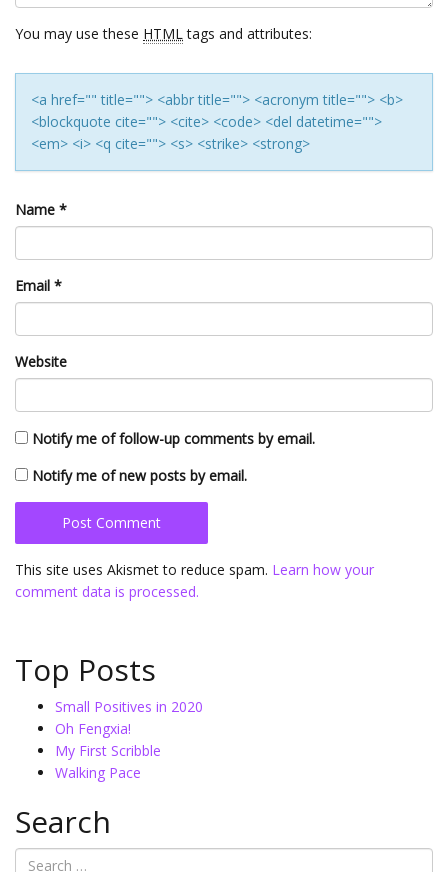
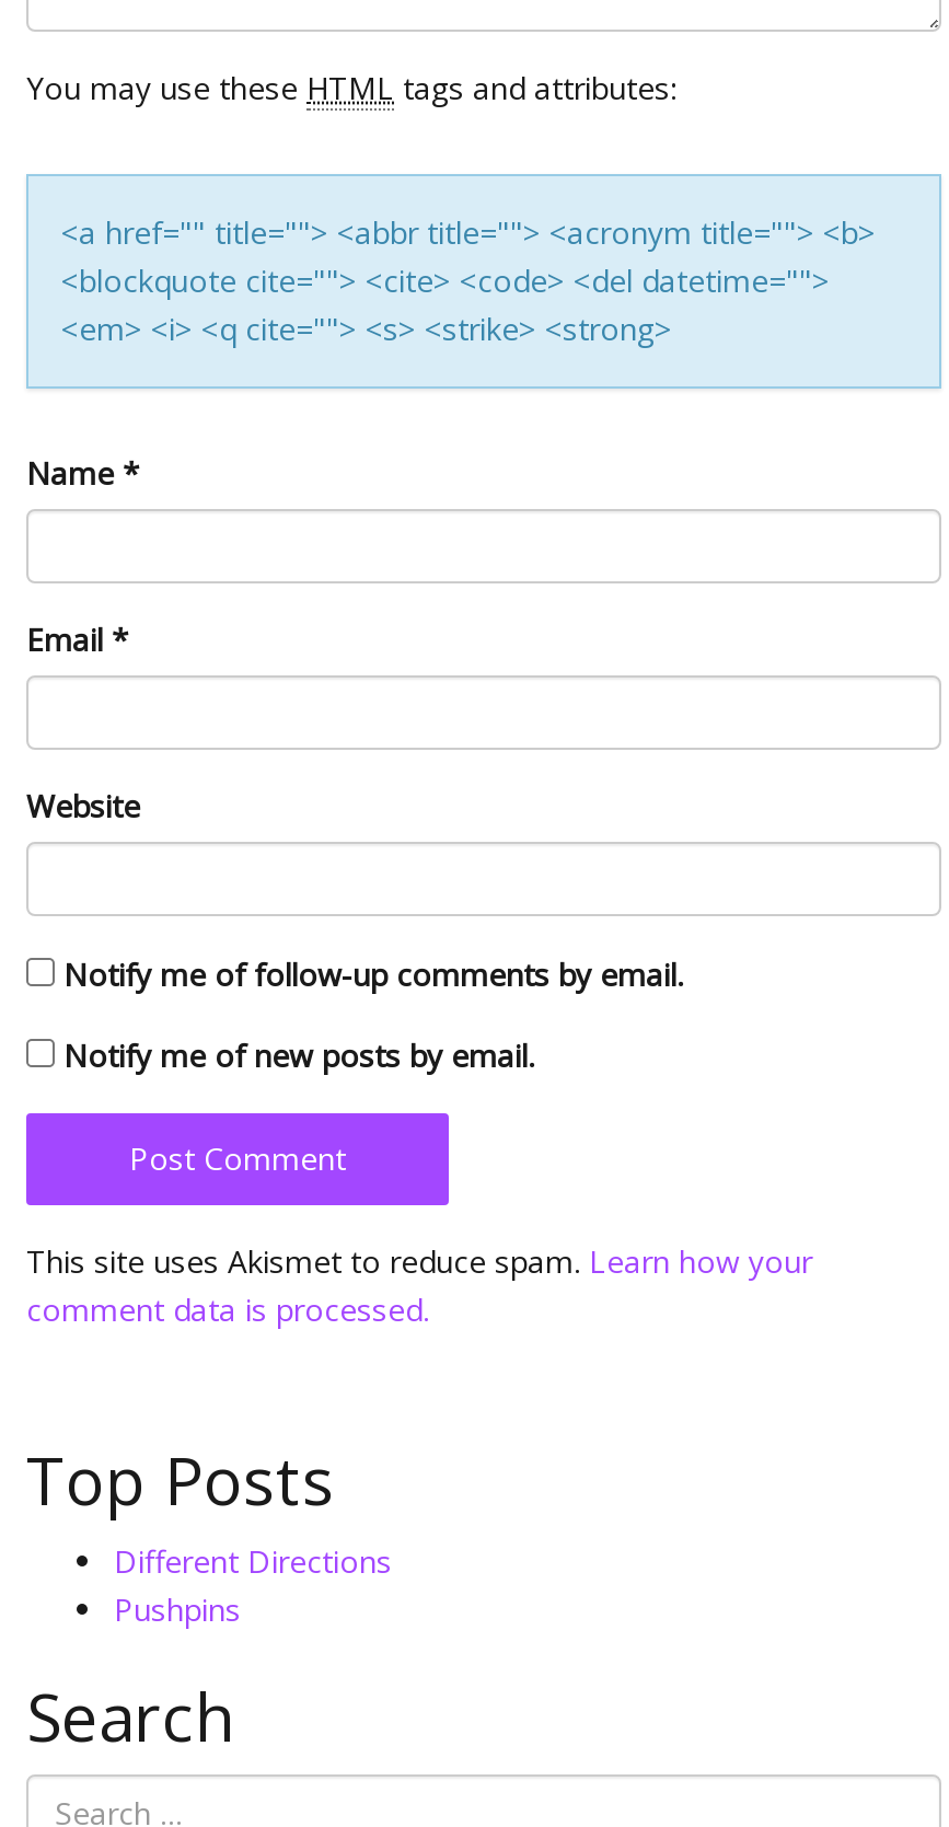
- Small Positives in 2020
- Oh Fengxia!
- My First Scribble
- Walking Pace
+ Different Directions
+ Pushpins
